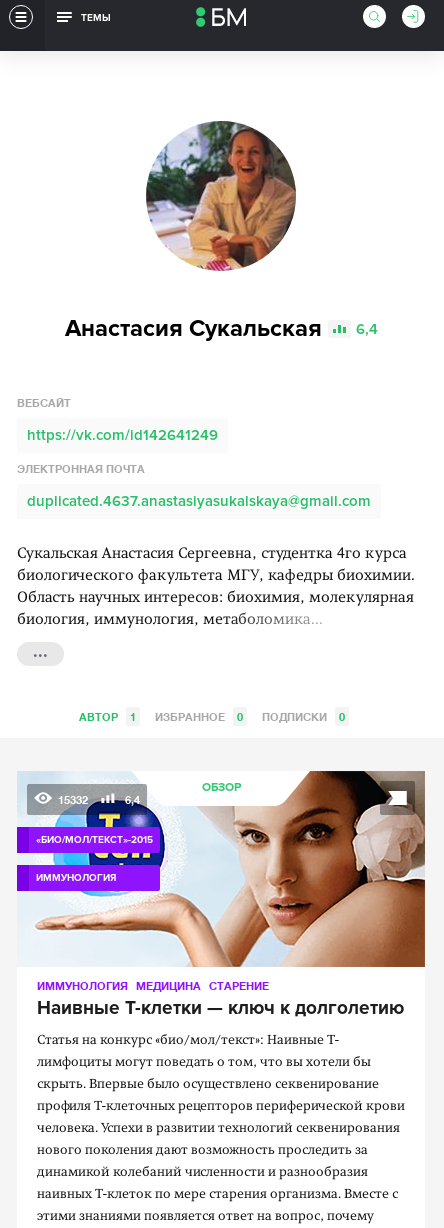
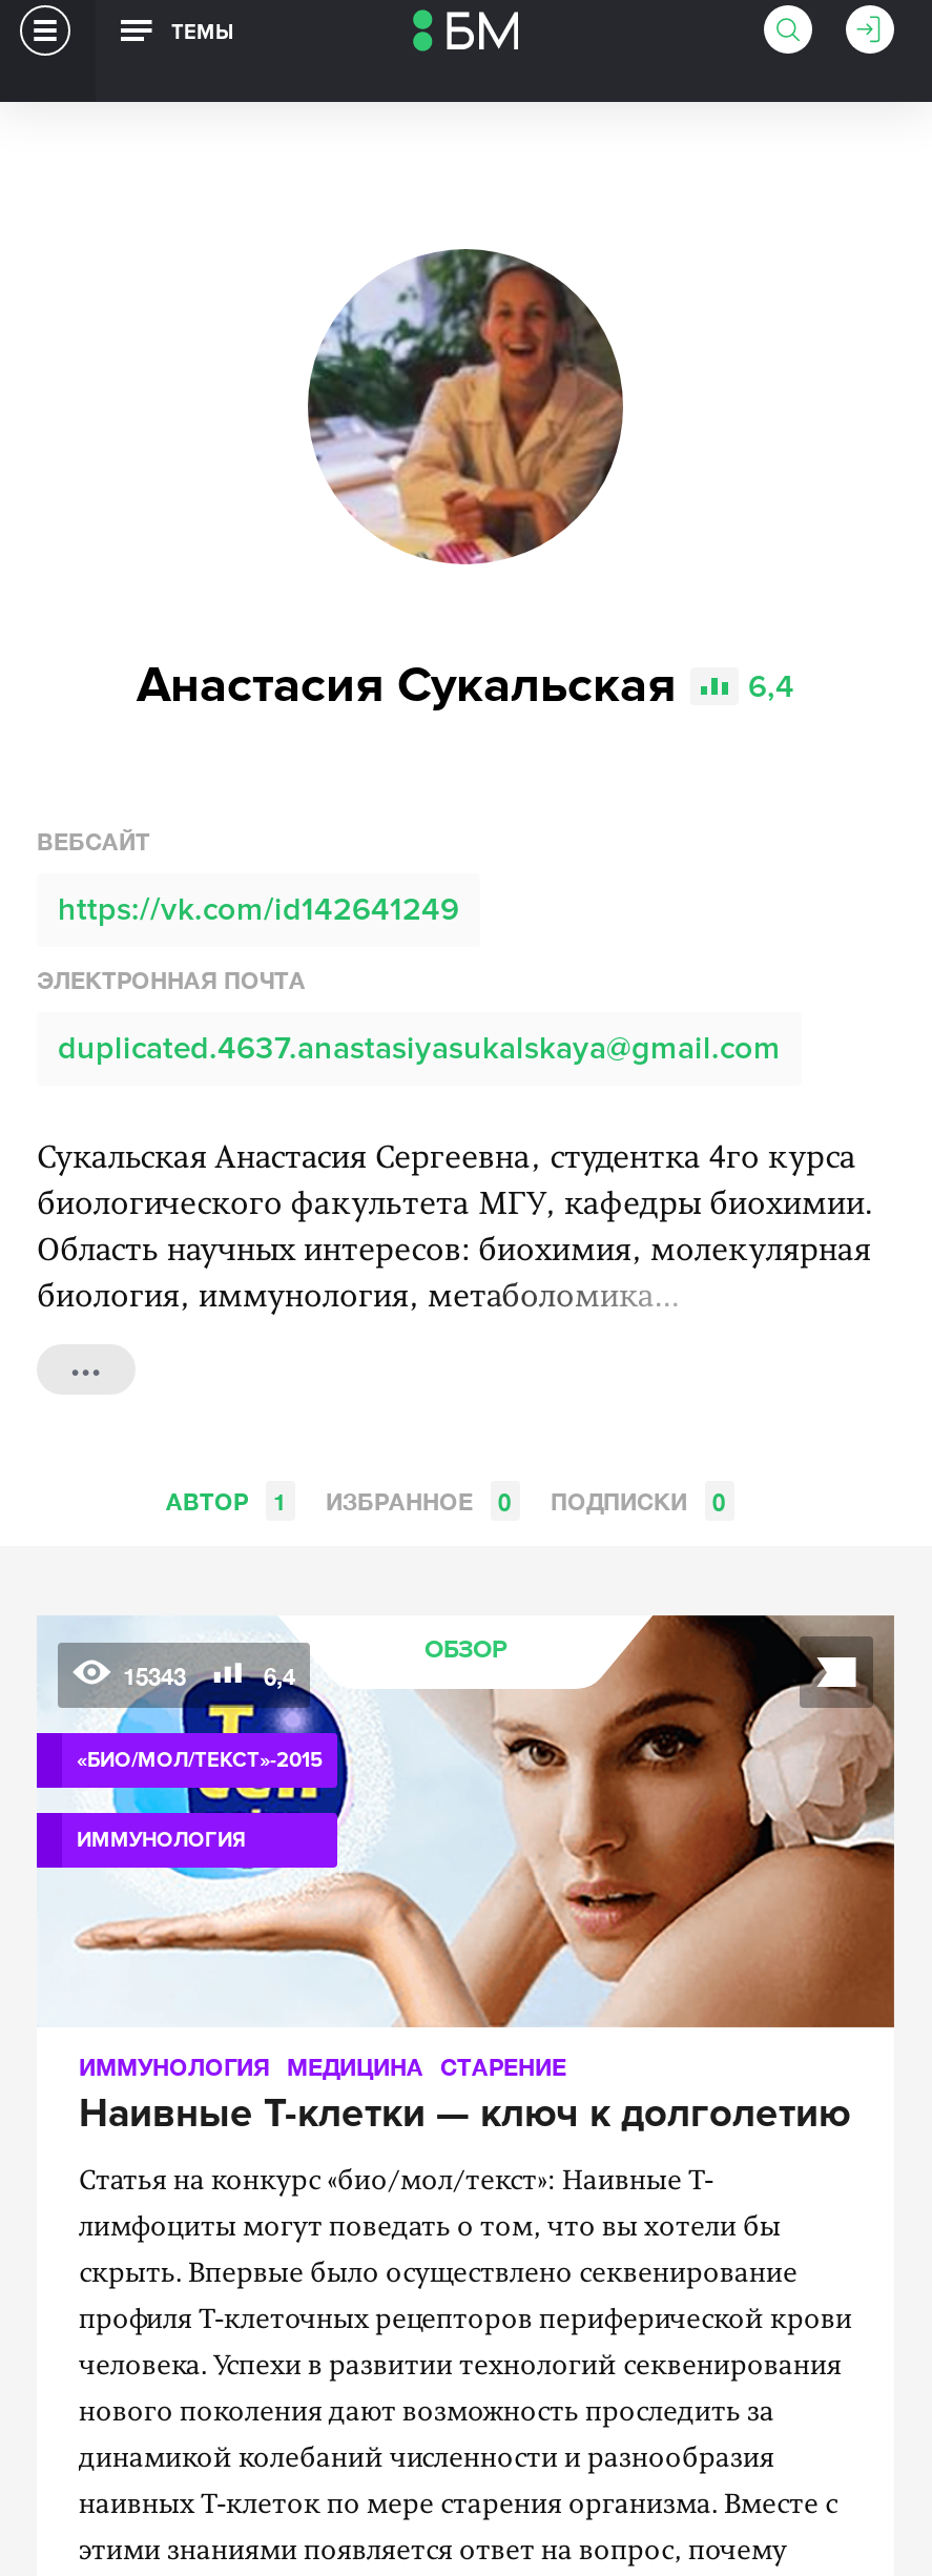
- 15332
+ 15343
